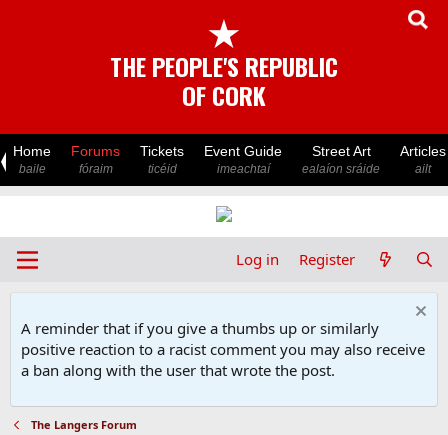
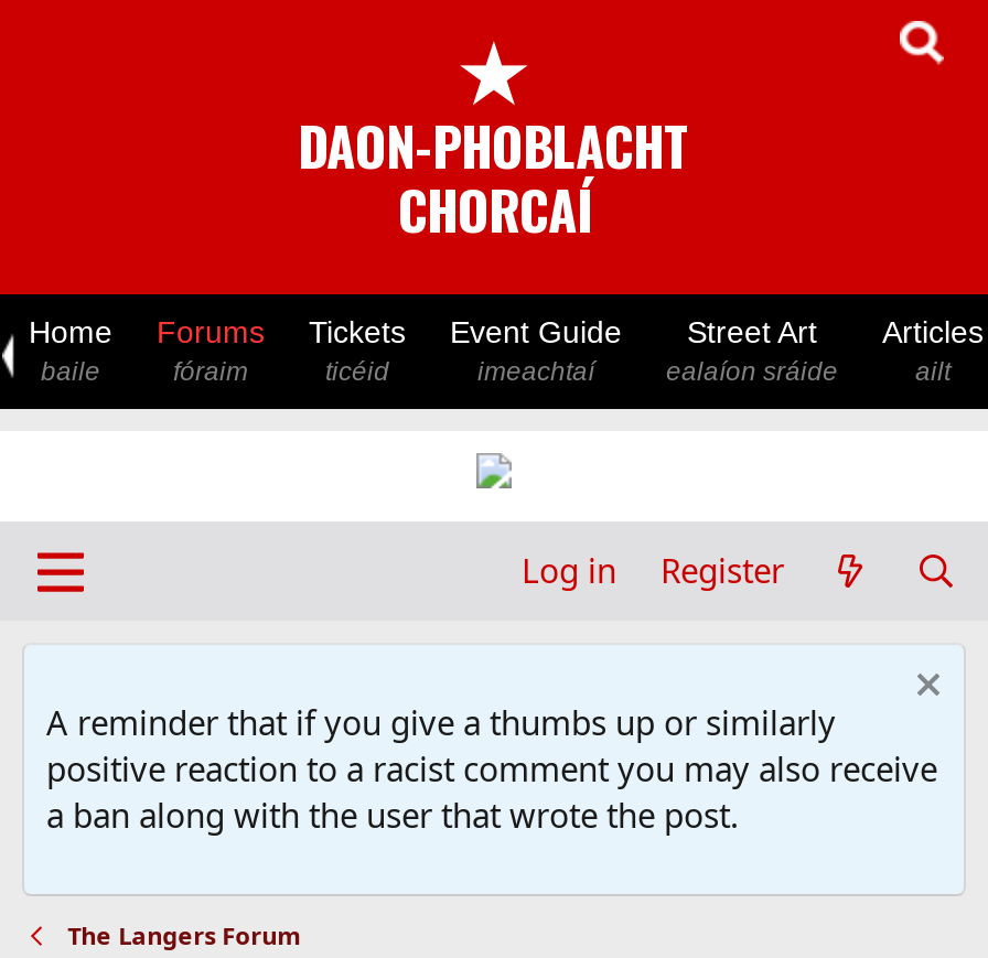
- THE PEOPLE'S REPUBLIC
- OF CORK
+ DAON-PHOBLACHT
+ CHORCAÍ
